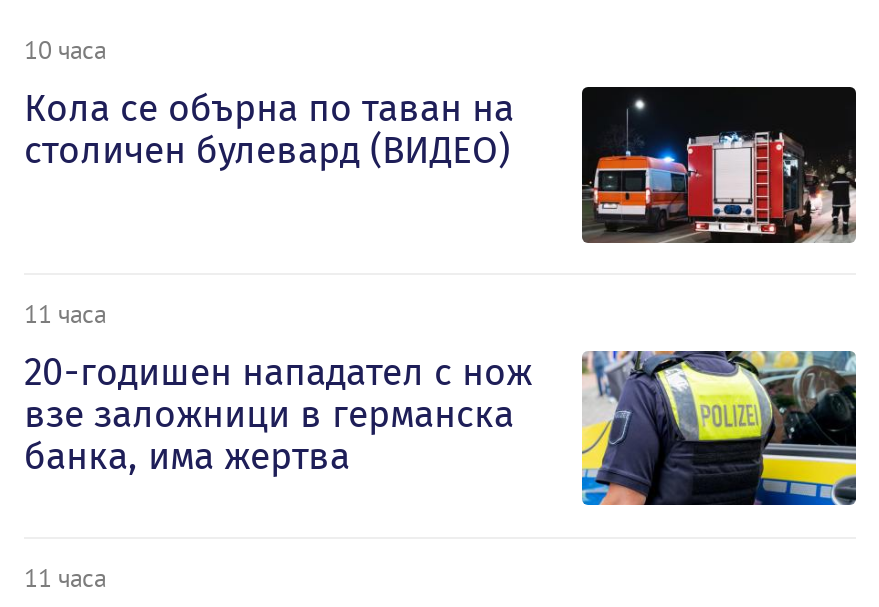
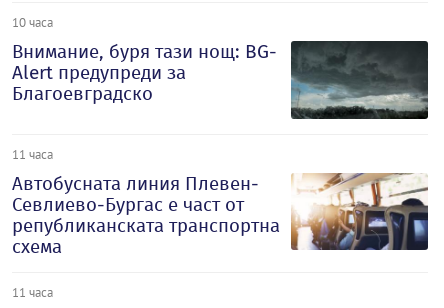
- [image]
- Кола се обърна по таван на
- столичен булевард (ВИДЕО)
+ [image]
+ Внимание, буря тази нощ: BG-
+ Alert предупреди за
+ Благоевградско

- [image]
- 20-годишен нападател с нож
- взе заложници в германска
- банка, има жертва
+ [image]
+ Автобусната линия Плевен-
+ Севлиево-Бургас е част от
+ републиканската транспортна
+ схема
